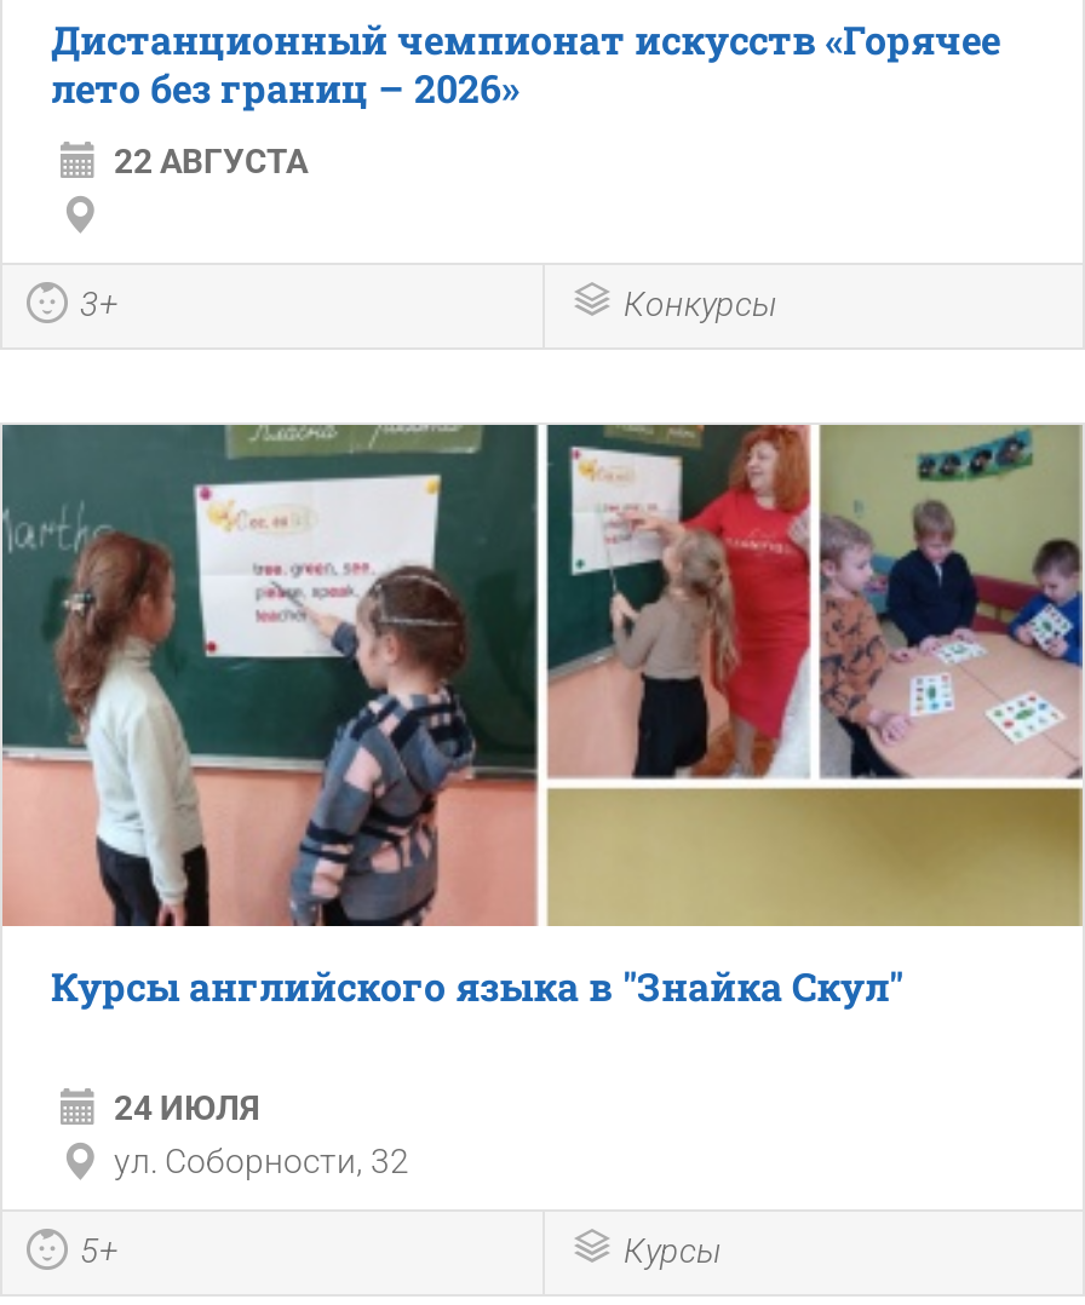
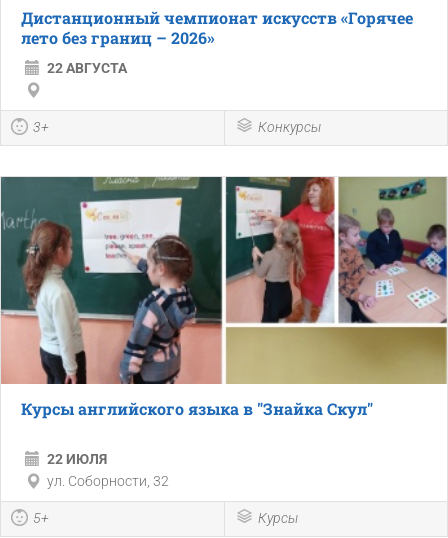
- 24 ИЮЛЯ
+ 22 ИЮЛЯ
